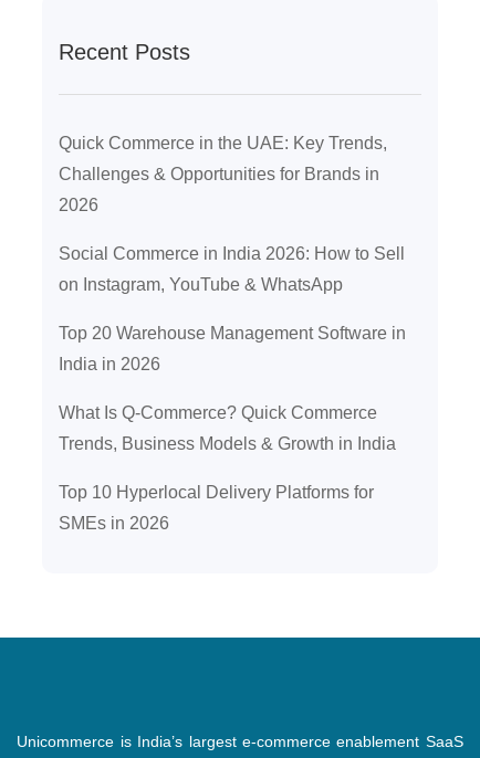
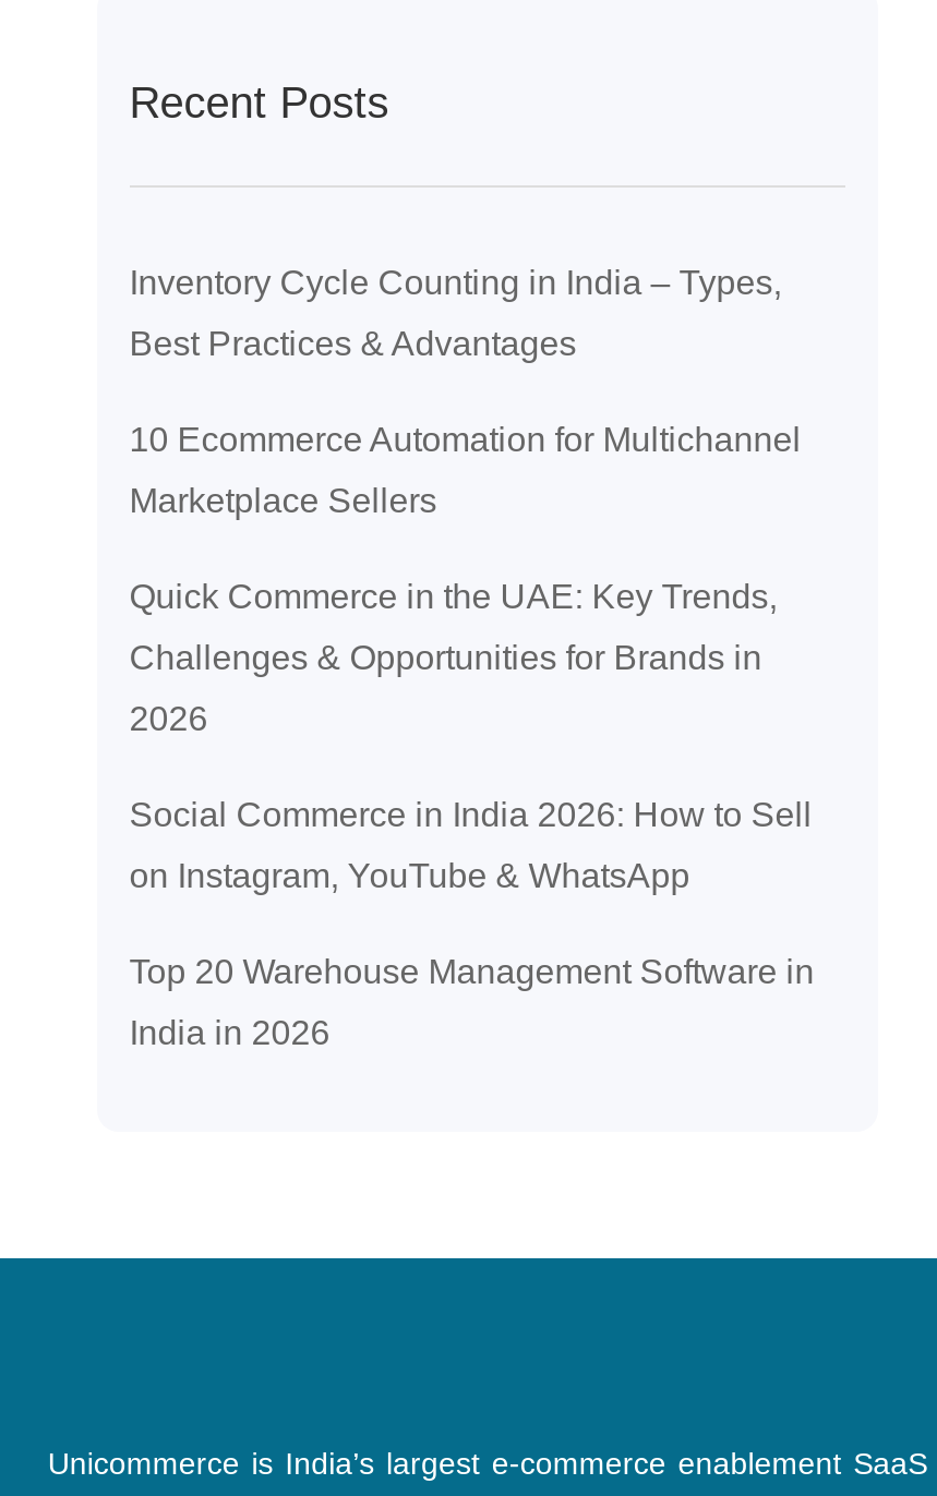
+ Inventory Cycle Counting in India – Types,
+ Best Practices & Advantages
+ 10 Ecommerce Automation for Multichannel
+ Marketplace Sellers

moved down: Quick Commerce in the UAE: Key Trends, | Challenges & Opportunities for Brands in | 2026 | Social Commerce in India 2026: How to Sell | on Instagram, YouTube & WhatsApp | Top 20 Warehouse Management Software in | India in 2026

- What Is Q-Commerce? Quick Commerce
- Trends, Business Models & Growth in India
- Top 10 Hyperlocal Delivery Platforms for
- SMEs in 2026
